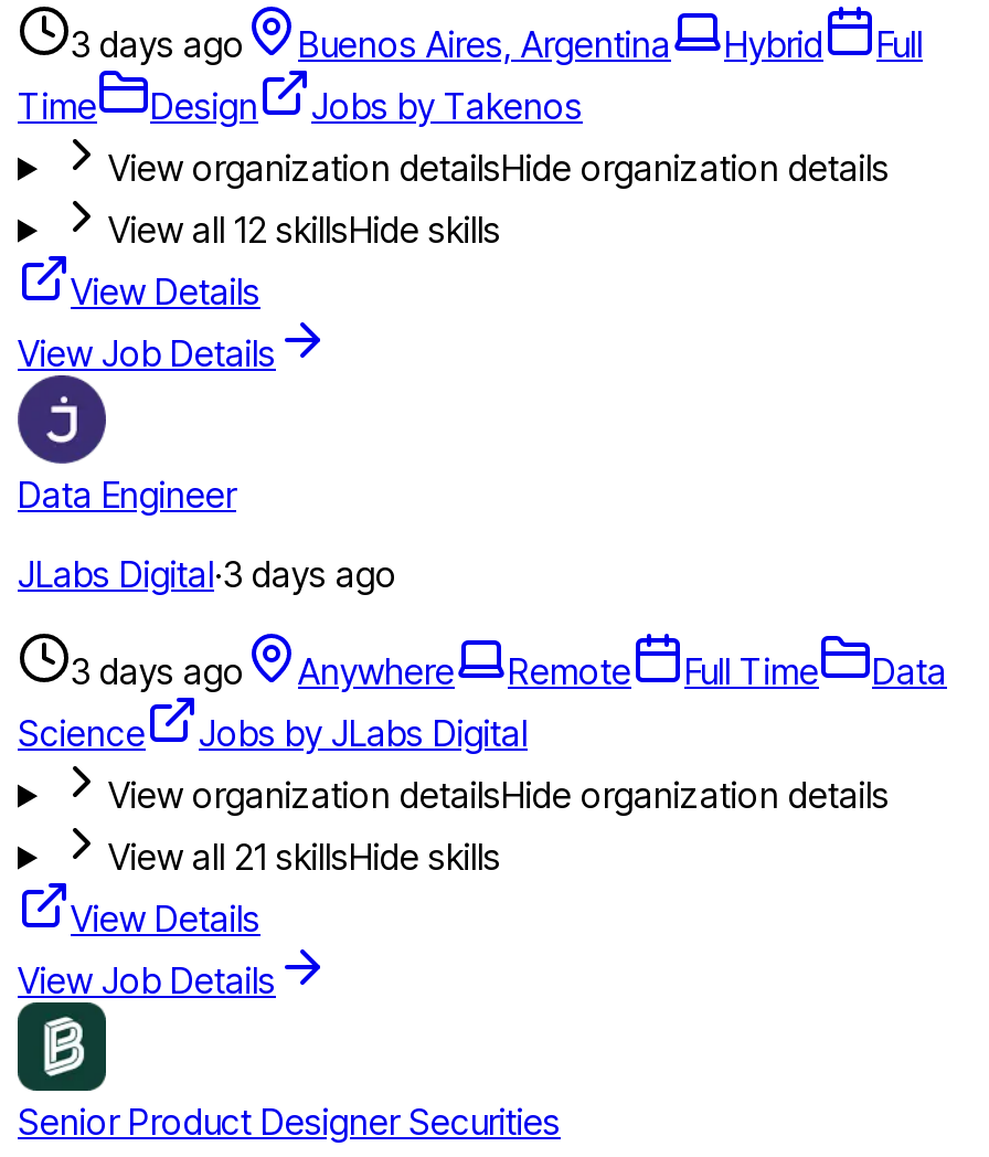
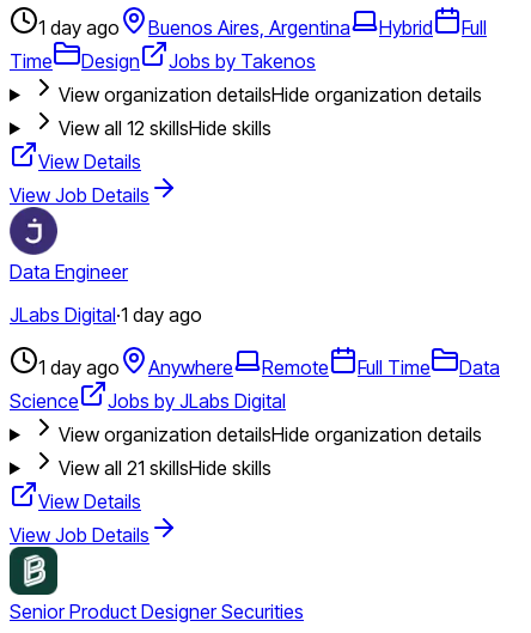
- 3 days ago Buenos Aires, Argentina Hybrid Full
+ 1 day ago Buenos Aires, Argentina Hybrid Full

- JLabs Digital·3 days ago
+ JLabs Digital·1 day ago

- 3 days ago Anywhere Remote Full Time Data
+ 1 day ago Anywhere Remote Full Time Data
